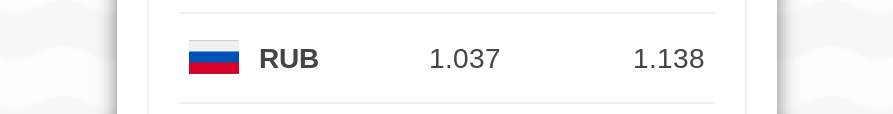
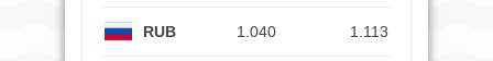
- 1.037
+ 1.040

- 1.138
+ 1.113
